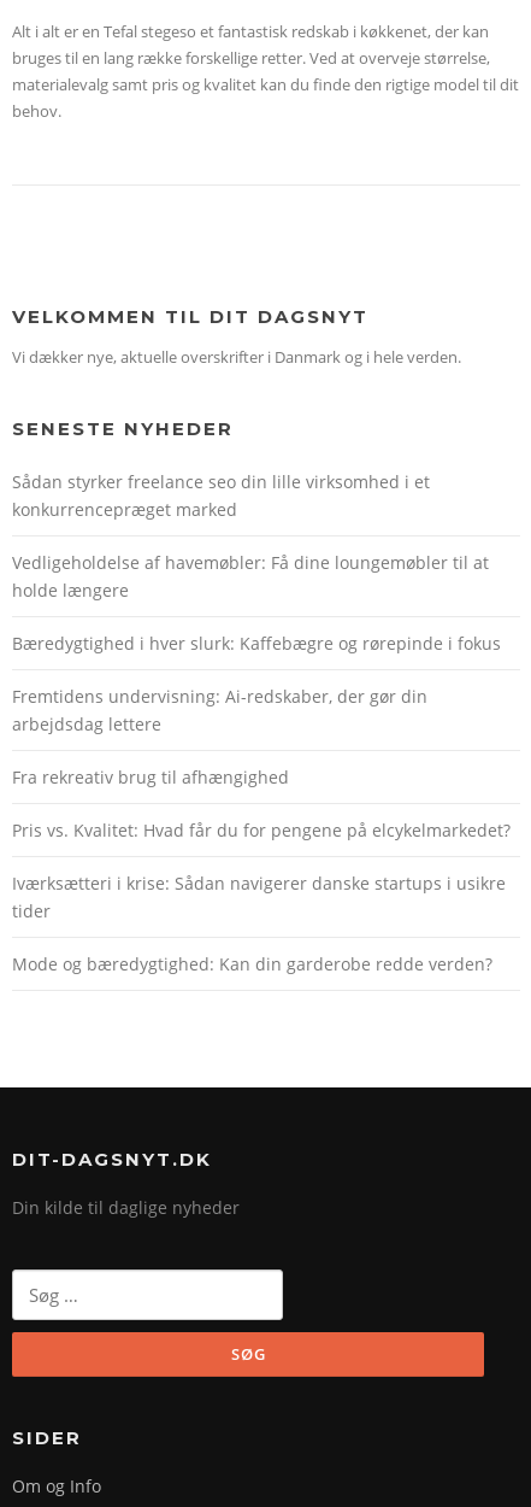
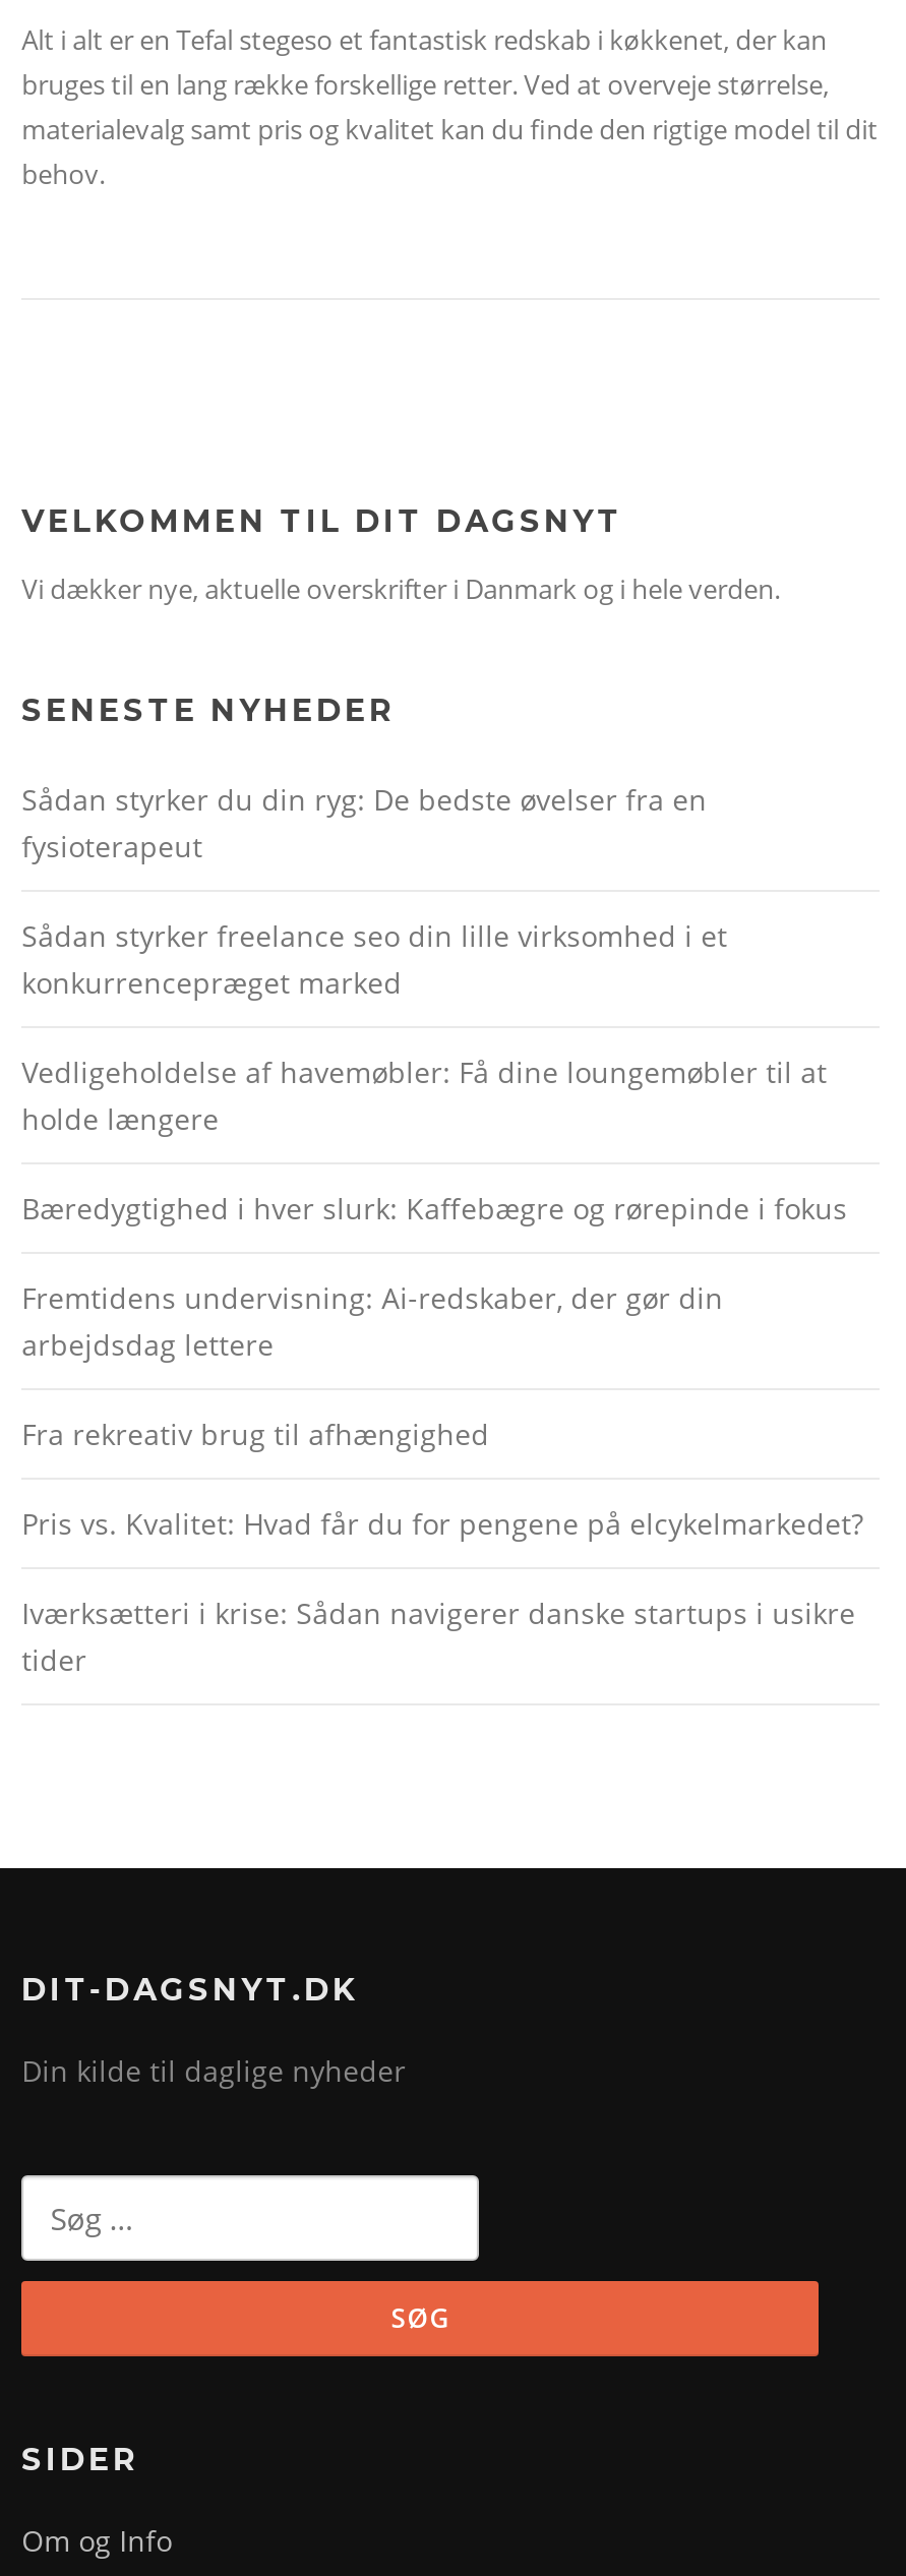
+ Sådan styrker du din ryg: De bedste øvelser fra en
+ fysioterapeut

moved down: Sådan styrker freelance seo din lille virksomhed i et | konkurrencepræget marked | Vedligeholdelse af havemøbler: Få dine loungemøbler til at | ... | Iværksætteri i krise: Sådan navigerer danske startups i usikre | tider

- Mode og bæredygtighed: Kan din garderobe redde verden?
